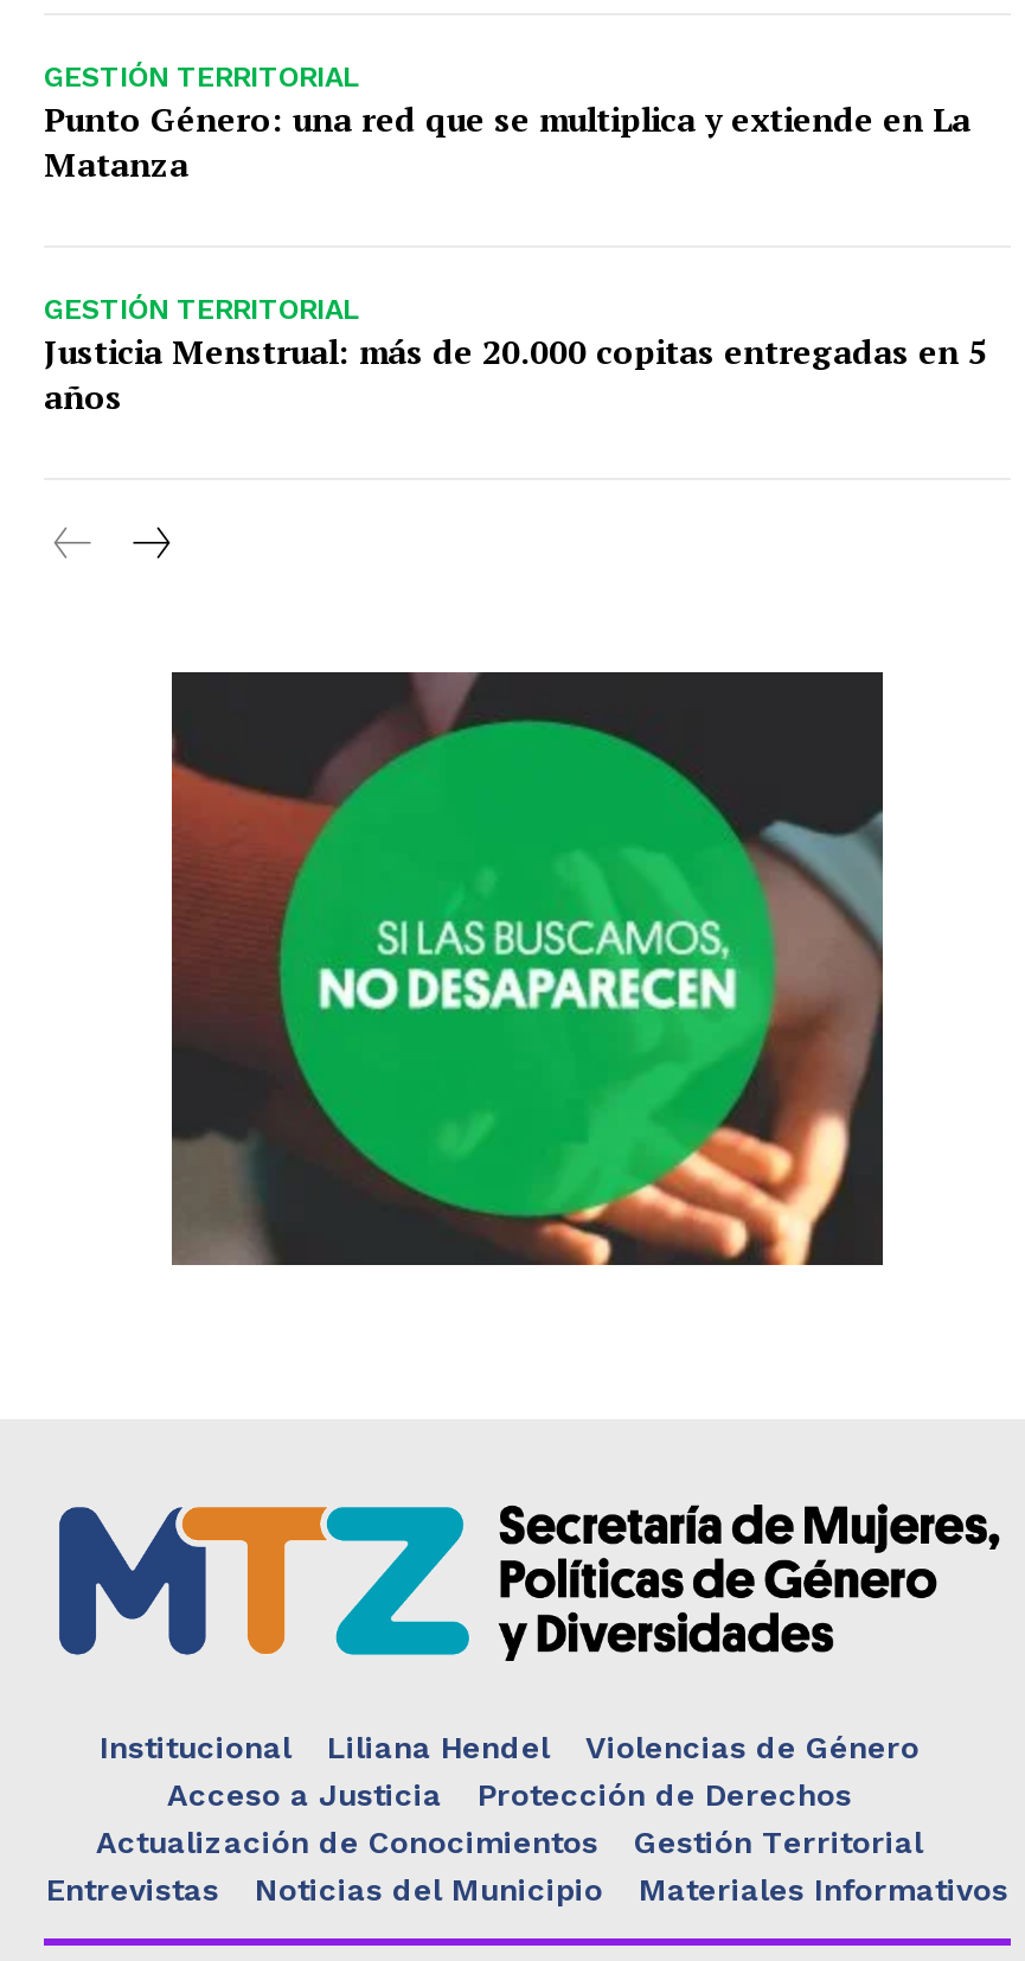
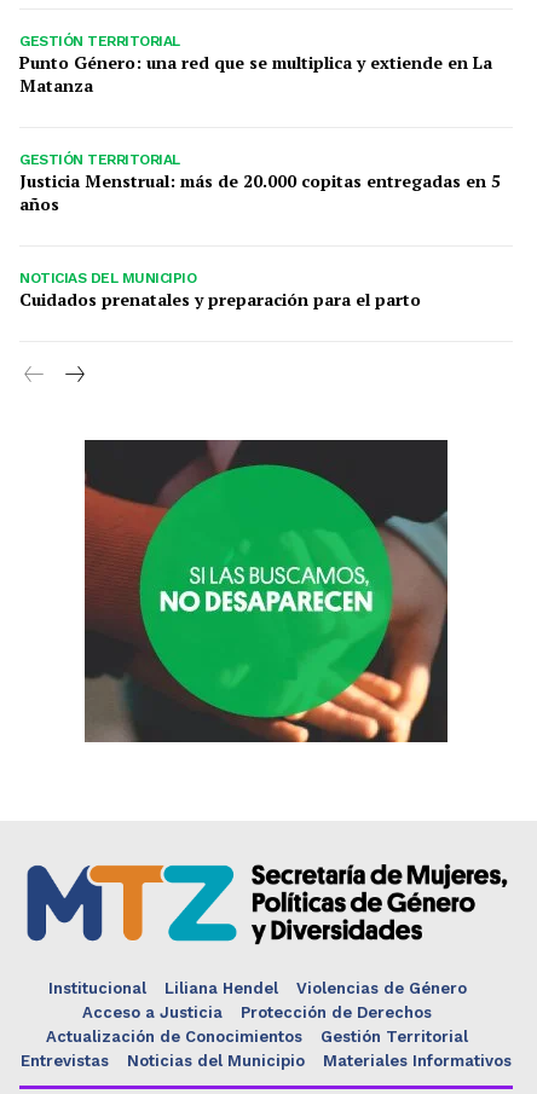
+ NOTICIAS DEL MUNICIPIO
+ Cuidados prenatales y preparación para el parto
